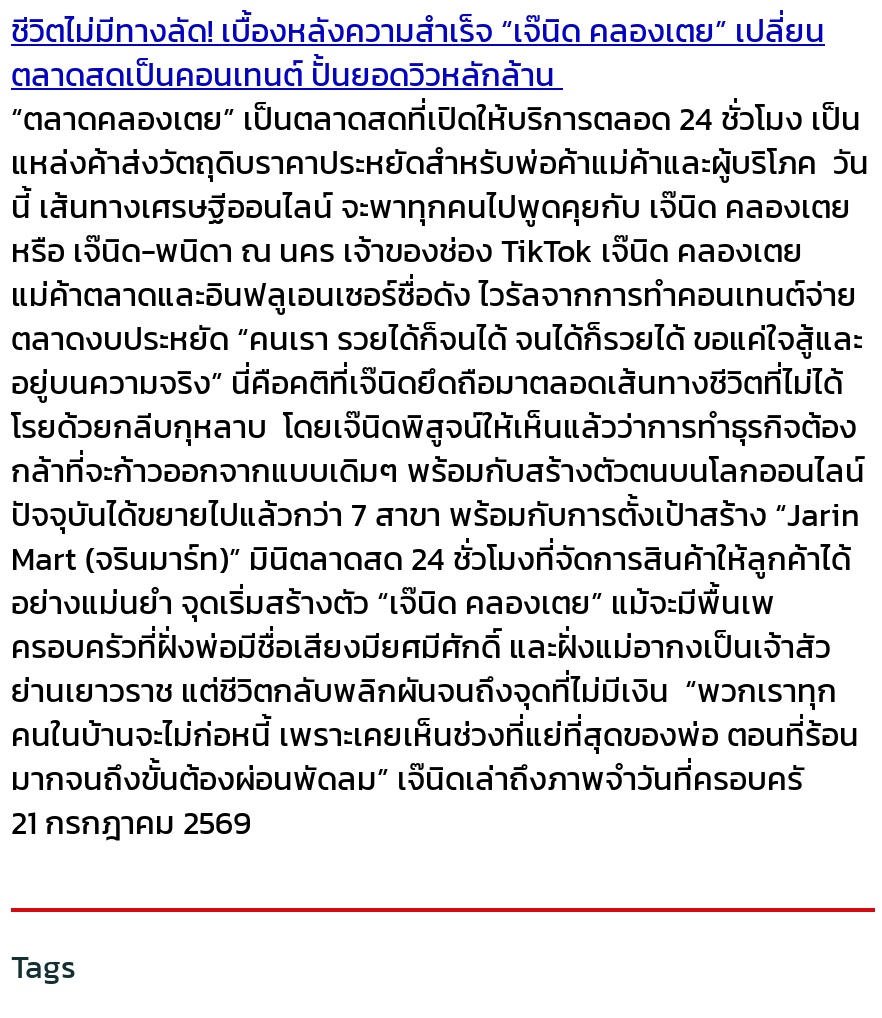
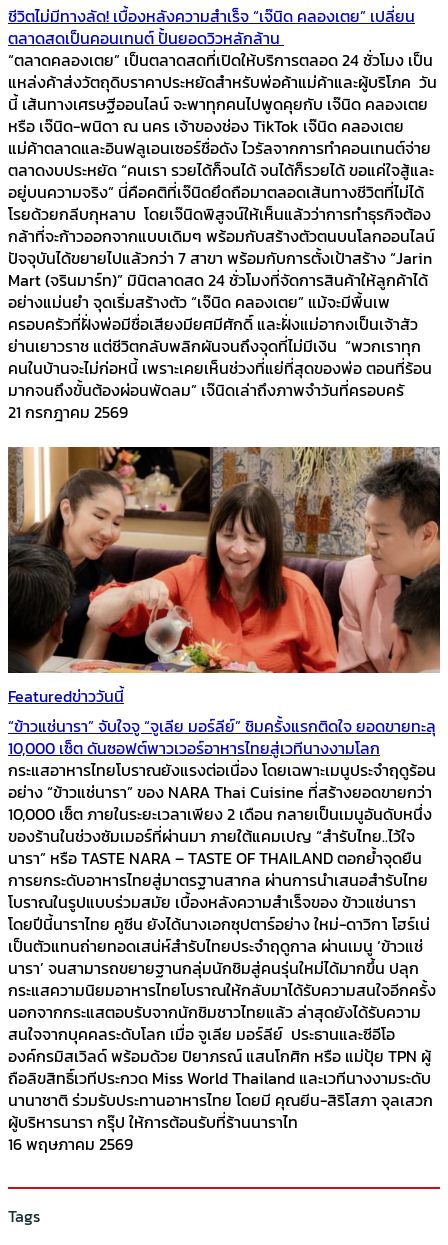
+ [image]
+ Featuredข่าววันนี้
+ “ข้าวแช่นารา” จับใจจู “จูเลีย มอร์ลีย์” ชิมครั้งแรกติดใจ ยอดขายทะลุ
+ 10,000 เซ็ต ดันซอฟต์พาวเวอร์อาหารไทยสู่เวทีนางงามโลก
+ กระแสอาหารไทยโบราณยังแรงต่อเนื่อง โดยเฉพาะเมนูประจำฤดูร้อน
+ อย่าง “ข้าวแช่นารา” ของ NARA Thai Cuisine ที่สร้างยอดขายกว่า
+ 10,000 เซ็ต ภายในระยะเวลาเพียง 2 เดือน กลายเป็นเมนูอันดับหนึ่ง
+ ของร้านในช่วงซัมเมอร์ที่ผ่านมา ภายใต้แคมเปญ “สำรับไทย..ไว้ใจ
+ นารา” หรือ TASTE NARA – TASTE OF THAILAND ตอกย้ำจุดยืน
+ การยกระดับอาหารไทยสู่มาตรฐานสากล ผ่านการนำเสนอสำรับไทย
+ โบราณในรูปแบบร่วมสมัย เบื้องหลังความสำเร็จของ ข้าวแช่นารา
+ โดยปีนี้นาราไทย คูซีน ยังได้นางเอกซุปตาร์อย่าง ใหม่-ดาวิกา โฮร์เน่
+ เป็นตัวแทนถ่ายทอดเสน่ห์สำรับไทยประจำฤดูกาล ผ่านเมนู ‘ข้าวแช่
+ นารา’ จนสามารถขยายฐานกลุ่มนักชิมสู่คนรุ่นใหม่ได้มากขึ้น ปลุก
+ กระแสความนิยมอาหารไทยโบราณให้กลับมาได้รับความสนใจอีกครั้ง
+ นอกจากกระแสตอบรับจากนักชิมชาวไทยแล้ว ล่าสุดยังได้รับความ
+ สนใจจากบุคคลระดับโลก เมื่อ จูเลีย มอร์ลีย์ ประธานและซีอีโอ
+ องค์กรมิสเวิลด์ พร้อมด้วย ปิยาภรณ์ แสนโกศิก หรือ แม่ปุ้ย TPN ผู้
+ ถือลิขสิทธิ์เวทีประกวด Miss World Thailand และเวทีนางงามระดับ
+ นานาชาติ ร่วมรับประทานอาหารไทย โดยมี คุณยีน-สิริโสภา จุลเสวก
+ ผู้บริหารนารา กรุ๊ป ให้การต้อนรับที่ร้านนาราไท
+ 16 พฤษภาคม 2569
